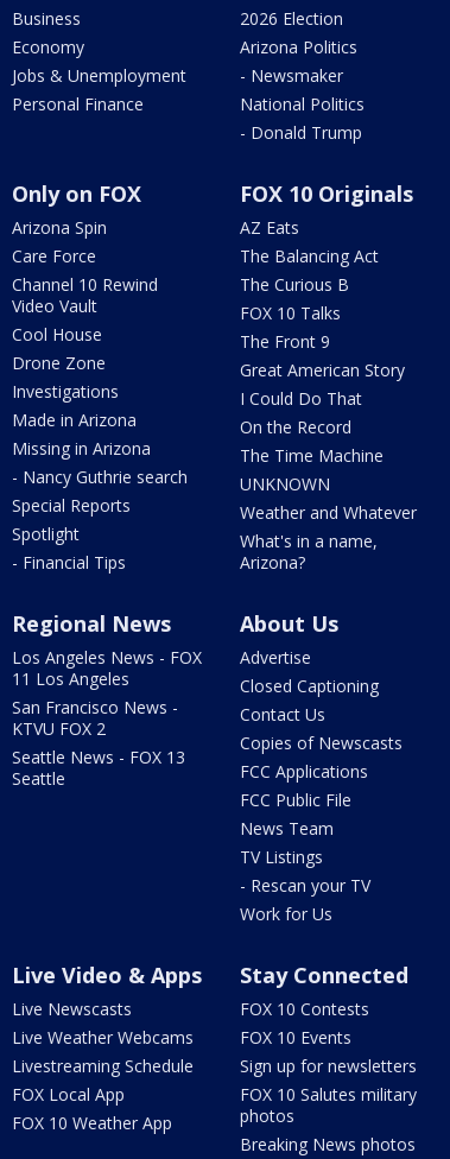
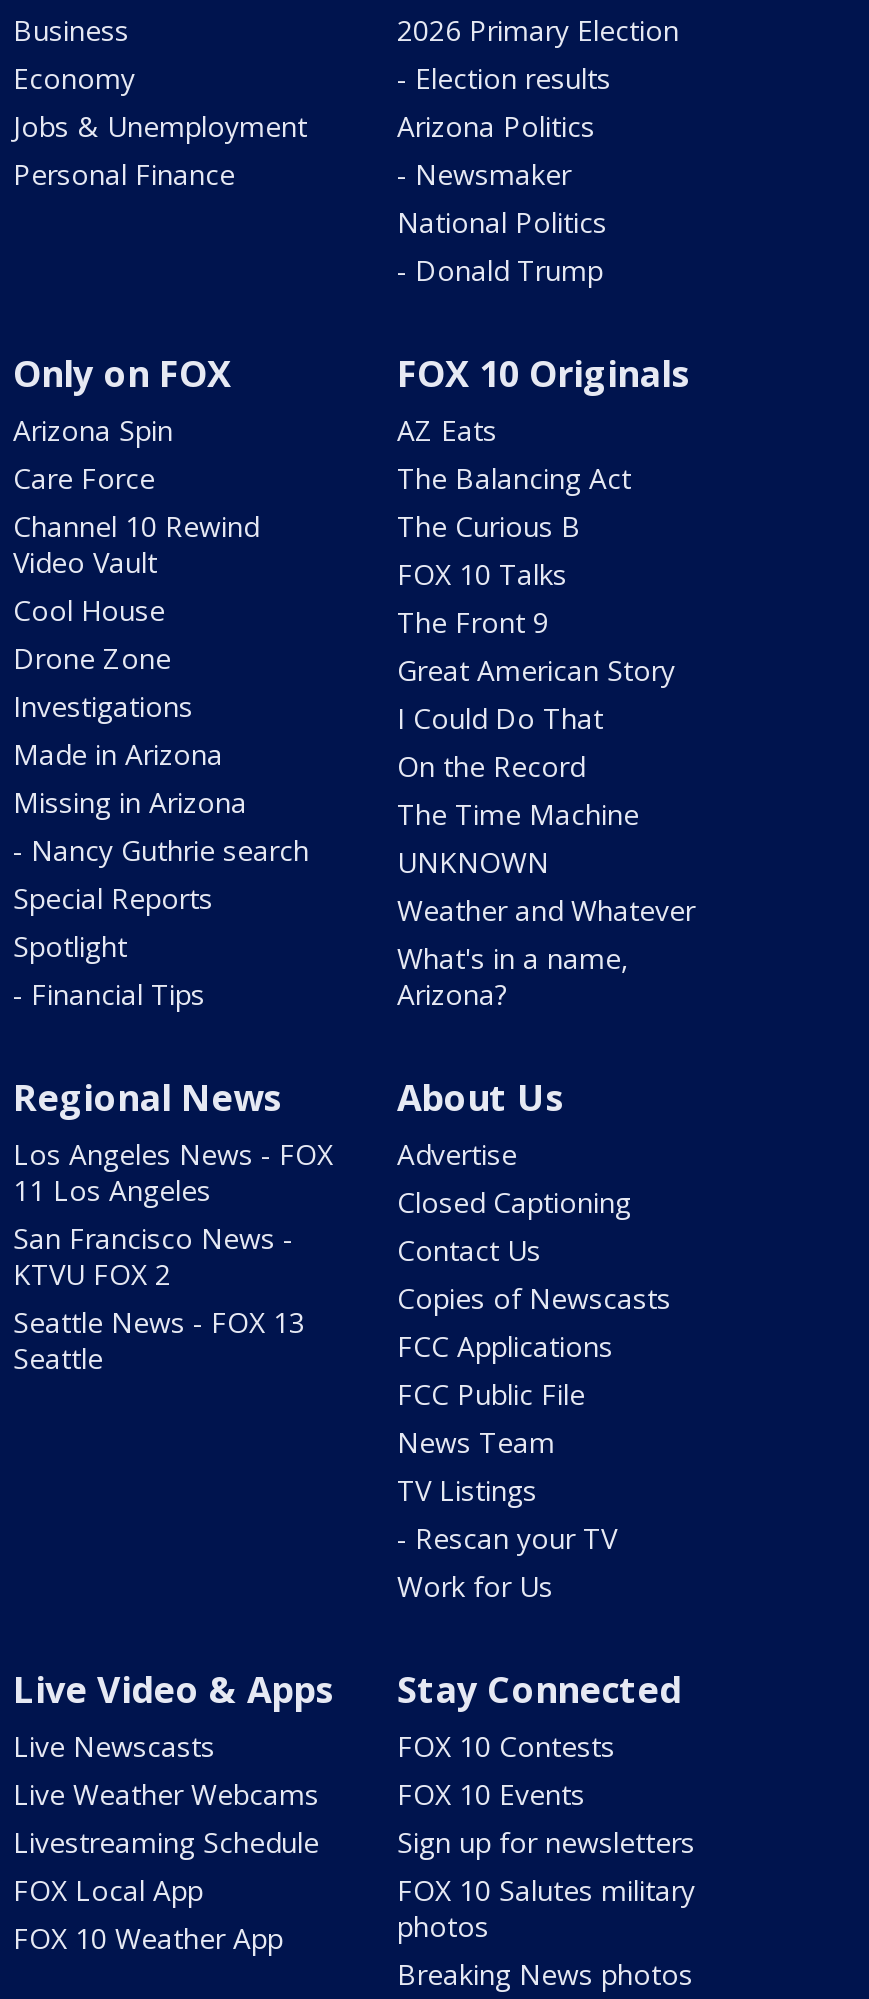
- 2026 Election
+ 2026 Primary Election
+ - Election results
